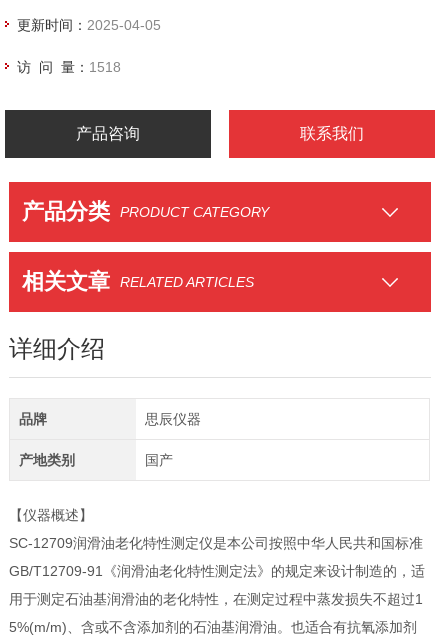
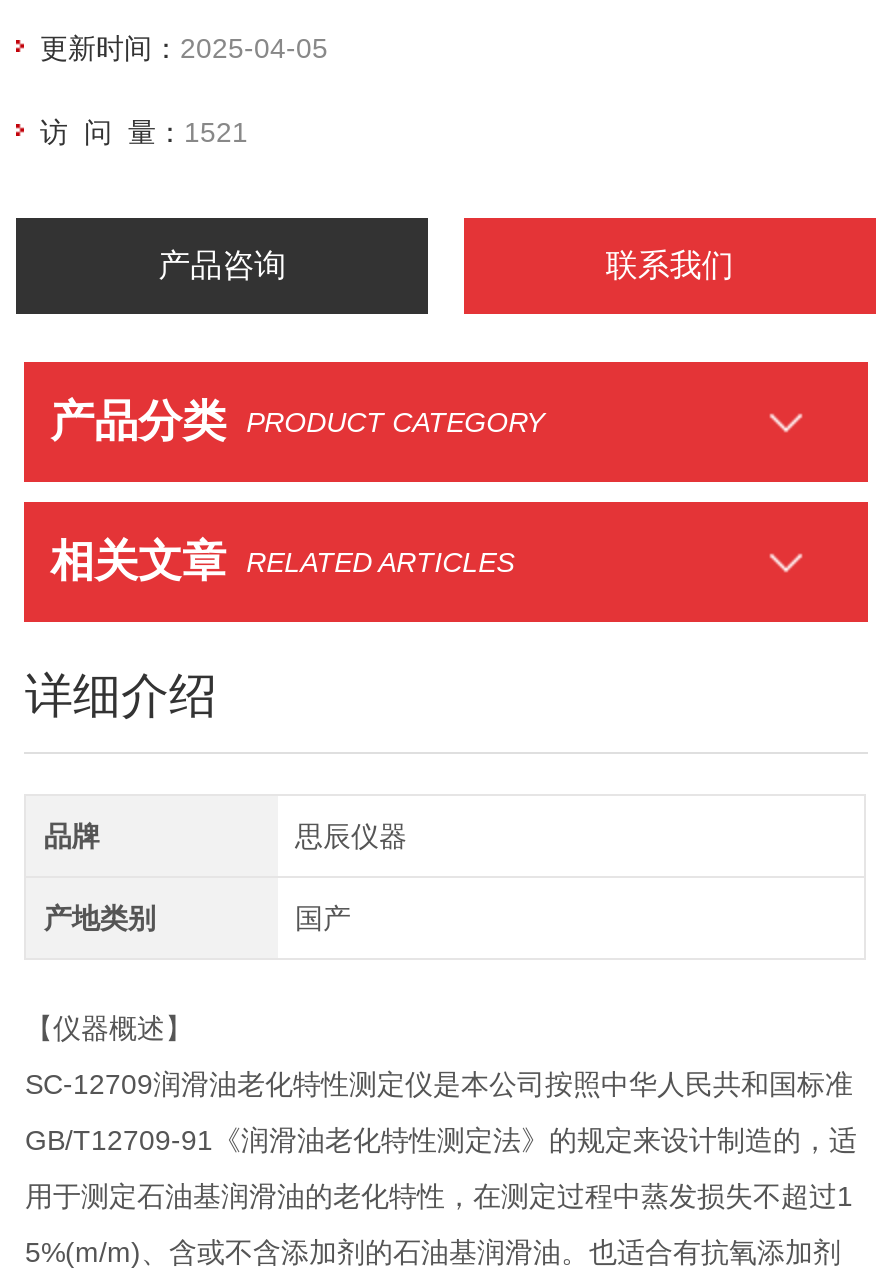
- 访 问 量：1518
+ 访 问 量：1521
